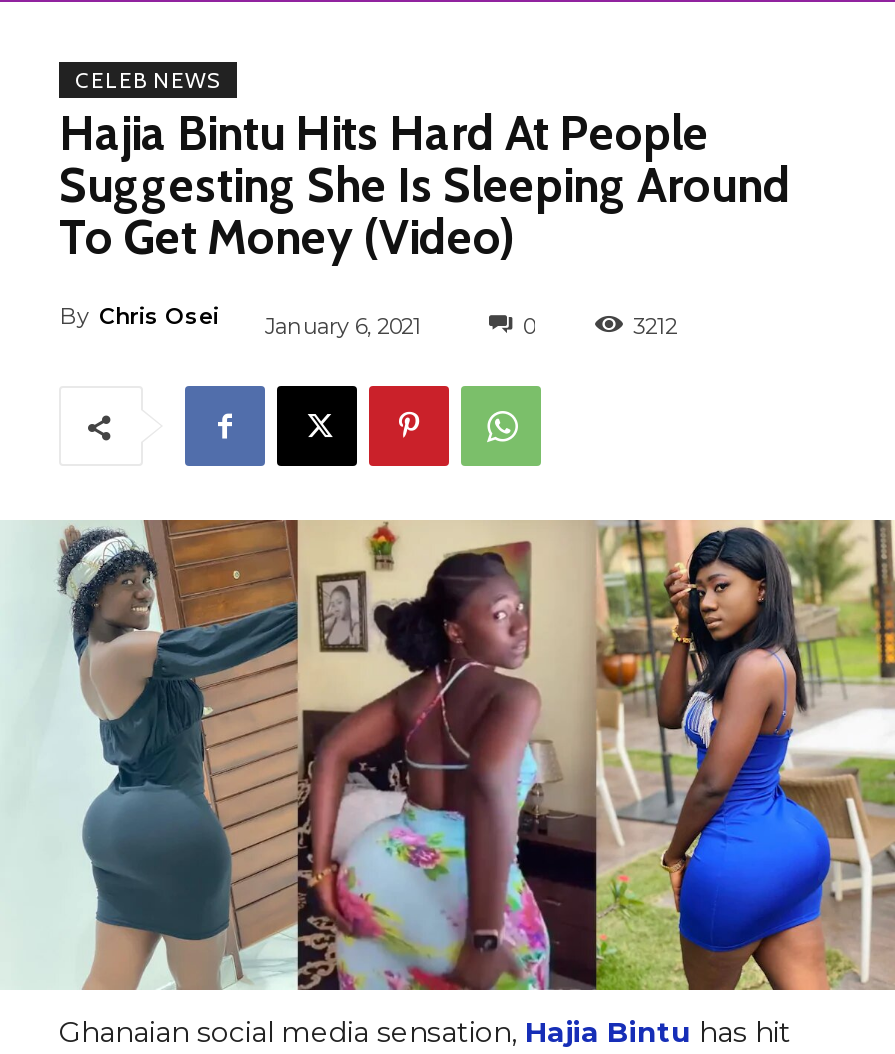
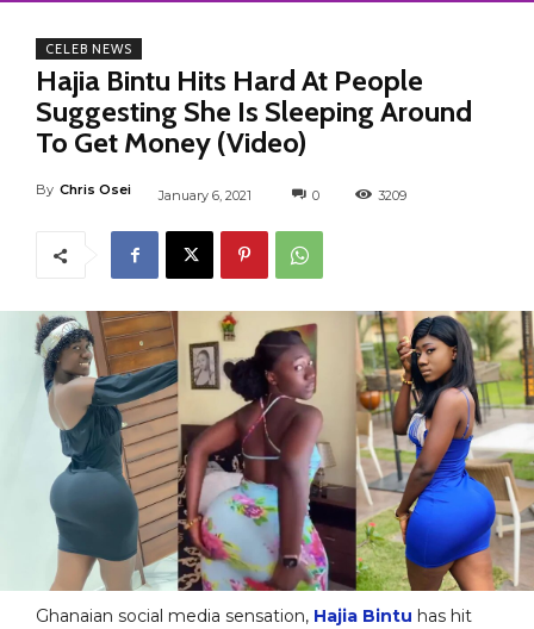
- 3212
+ 3209
